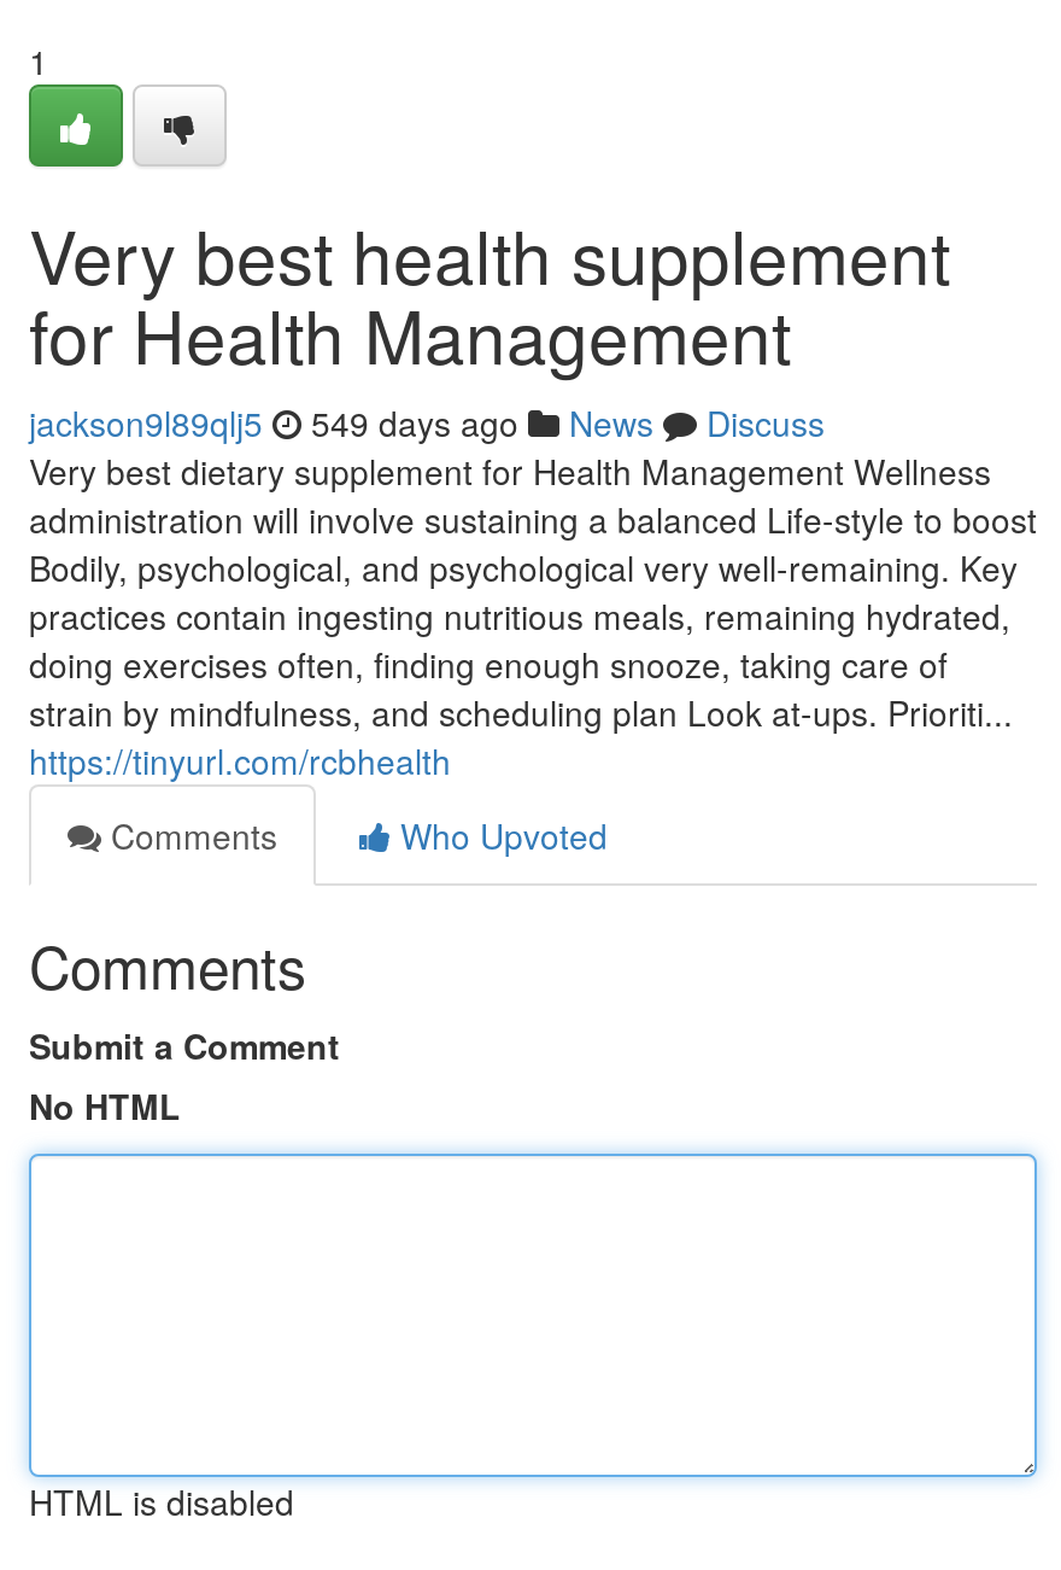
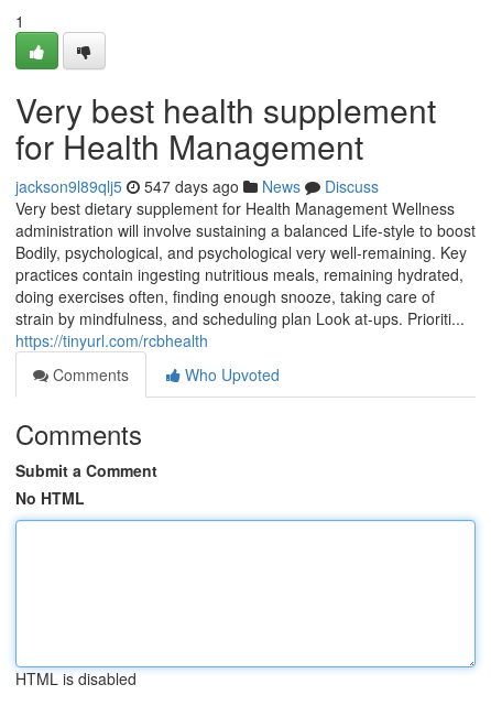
- jackson9l89qlj5 549 days ago News Discuss
+ jackson9l89qlj5 547 days ago News Discuss
